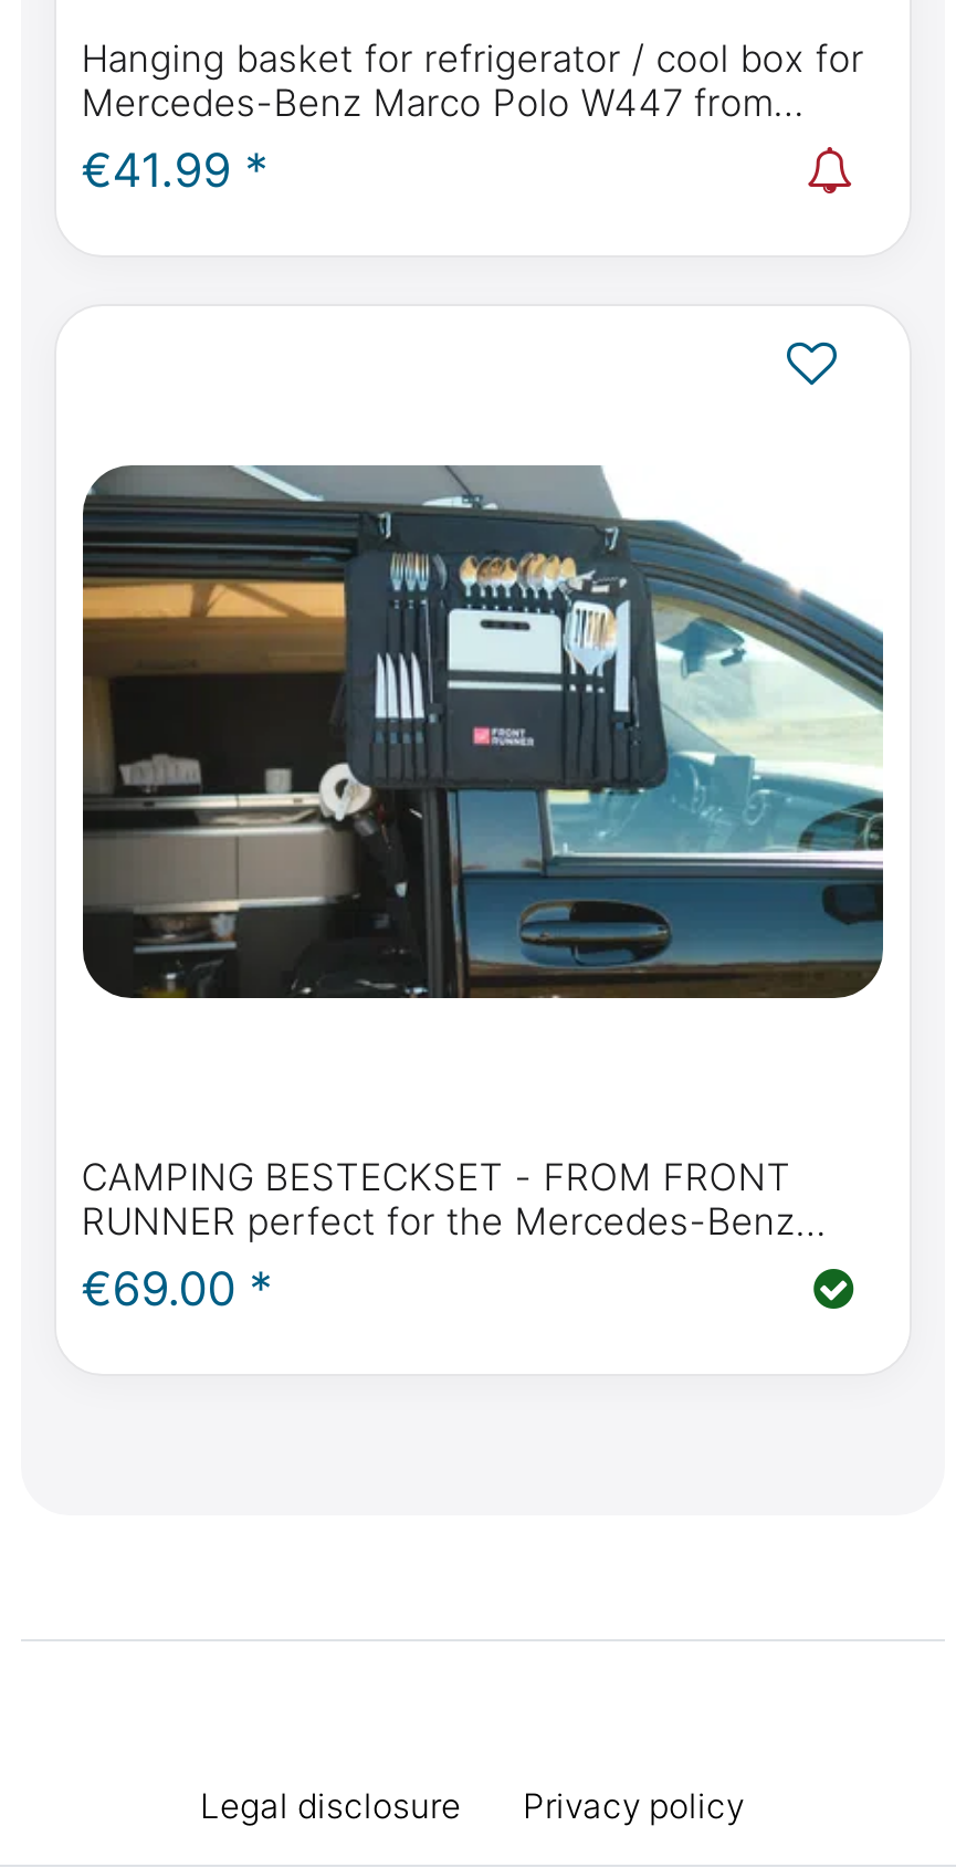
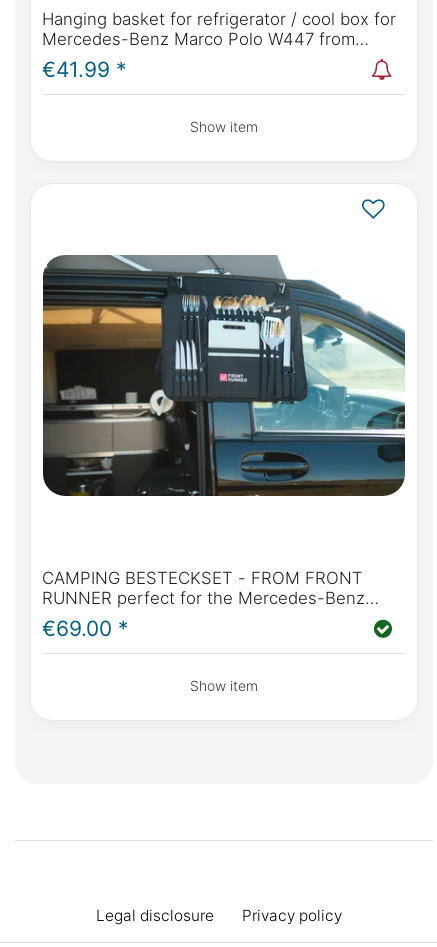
+ Show item

+ Show item
